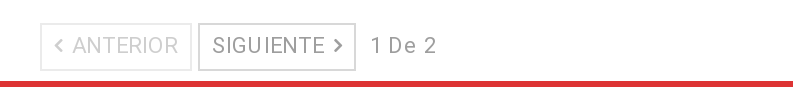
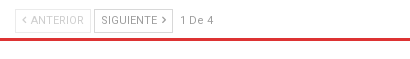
- ANTERIOR SIGUIENTE 1 De 2
+ ANTERIOR SIGUIENTE 1 De 4
